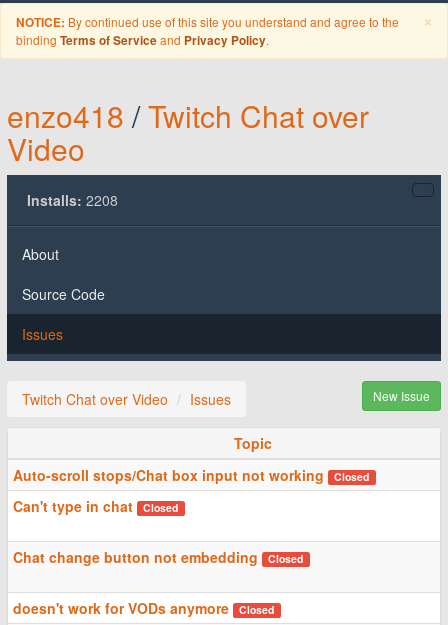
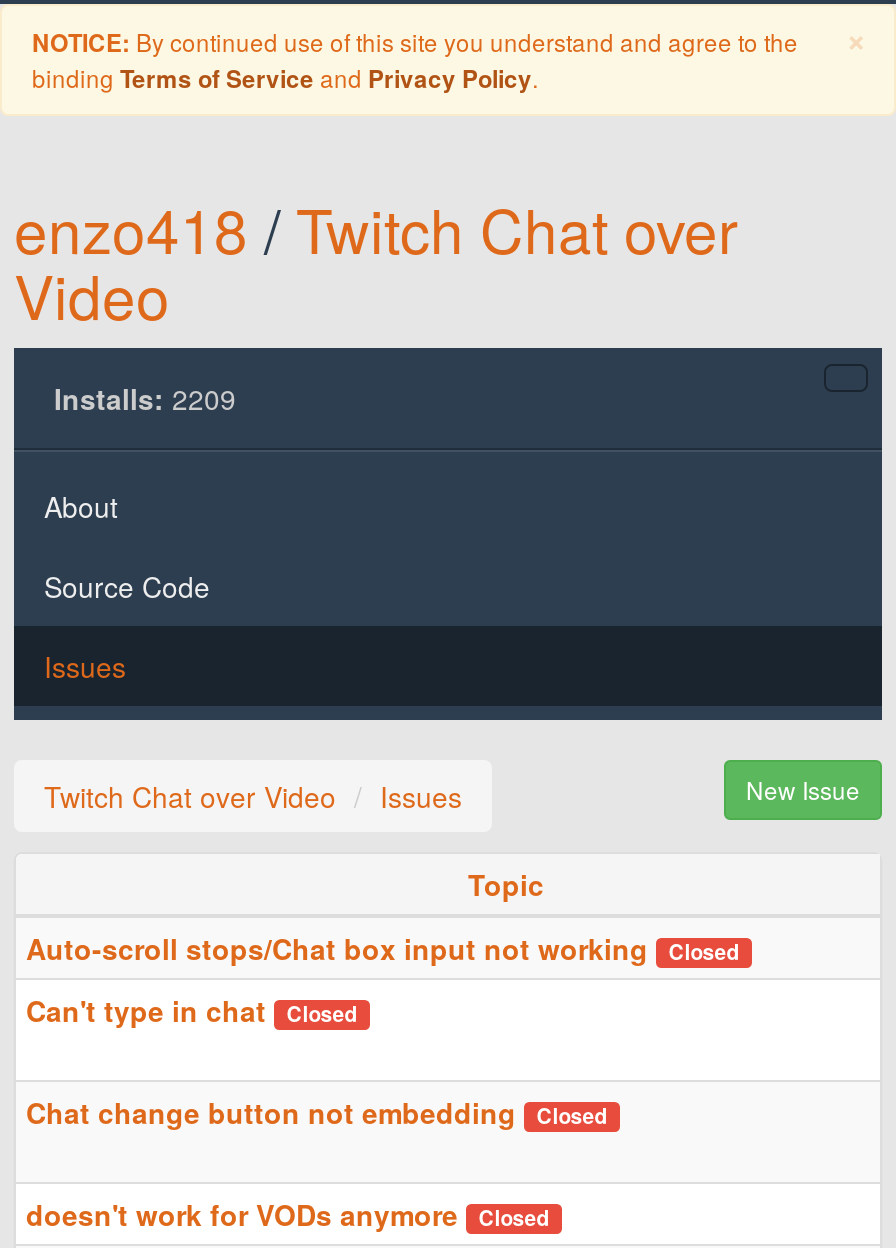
- Installs: 2208
+ Installs: 2209
